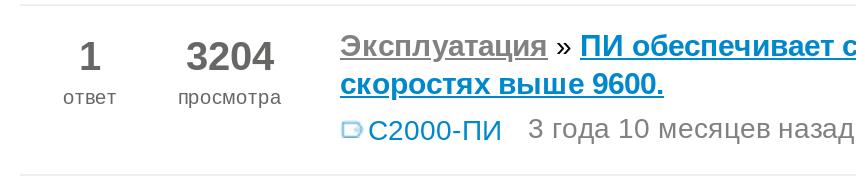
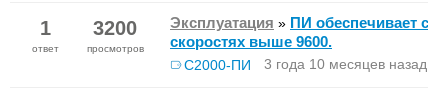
- 3204
- просмотра
+ 3200
+ просмотров
